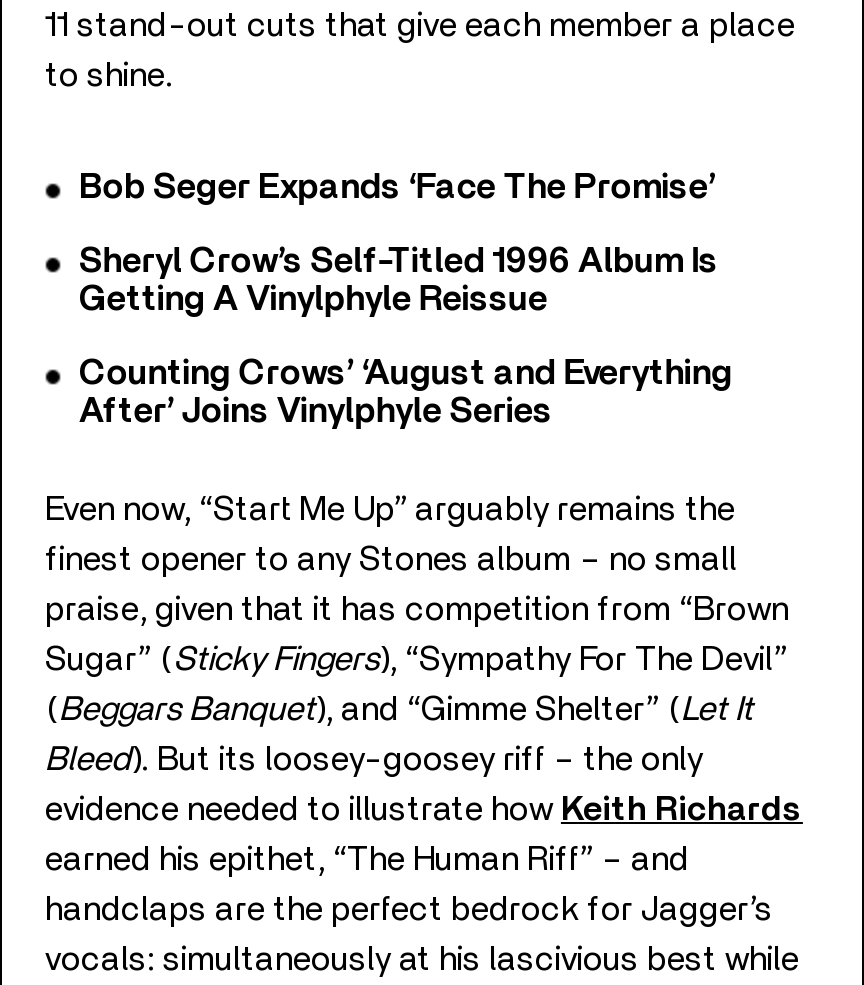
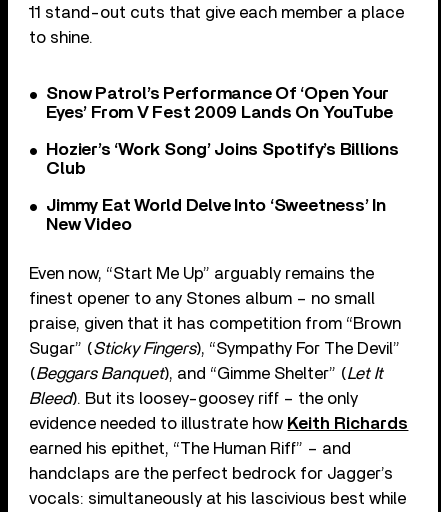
- Bob Seger Expands ‘Face The Promise’
+ Snow Patrol’s Performance Of ‘Open Your
+ Eyes’ From V Fest 2009 Lands On YouTube

- Sheryl Crow’s Self-Titled 1996 Album Is
- Getting A Vinylphyle Reissue
+ Hozier’s ‘Work Song’ Joins Spotify’s Billions
+ Club

- Counting Crows’ ‘August and Everything
- After’ Joins Vinylphyle Series
+ Jimmy Eat World Delve Into ‘Sweetness’ In
+ New Video
